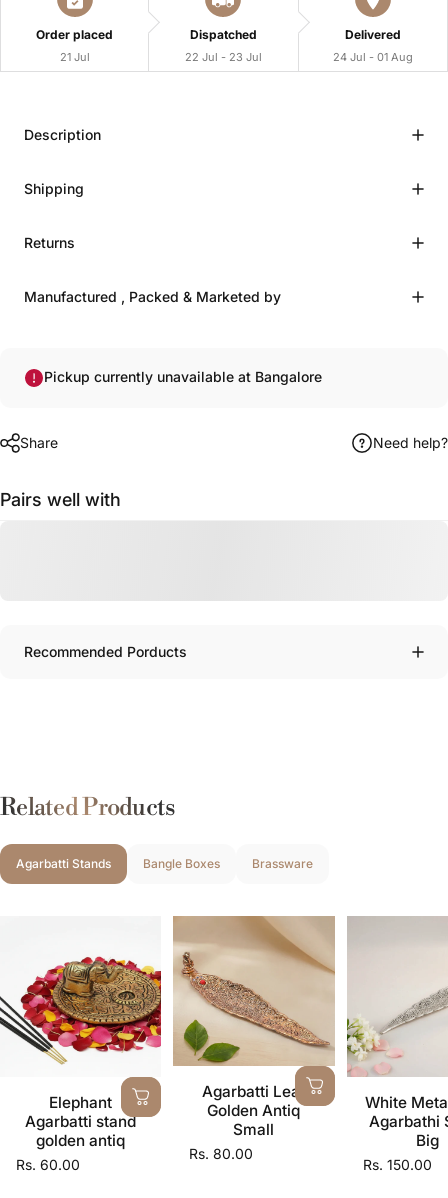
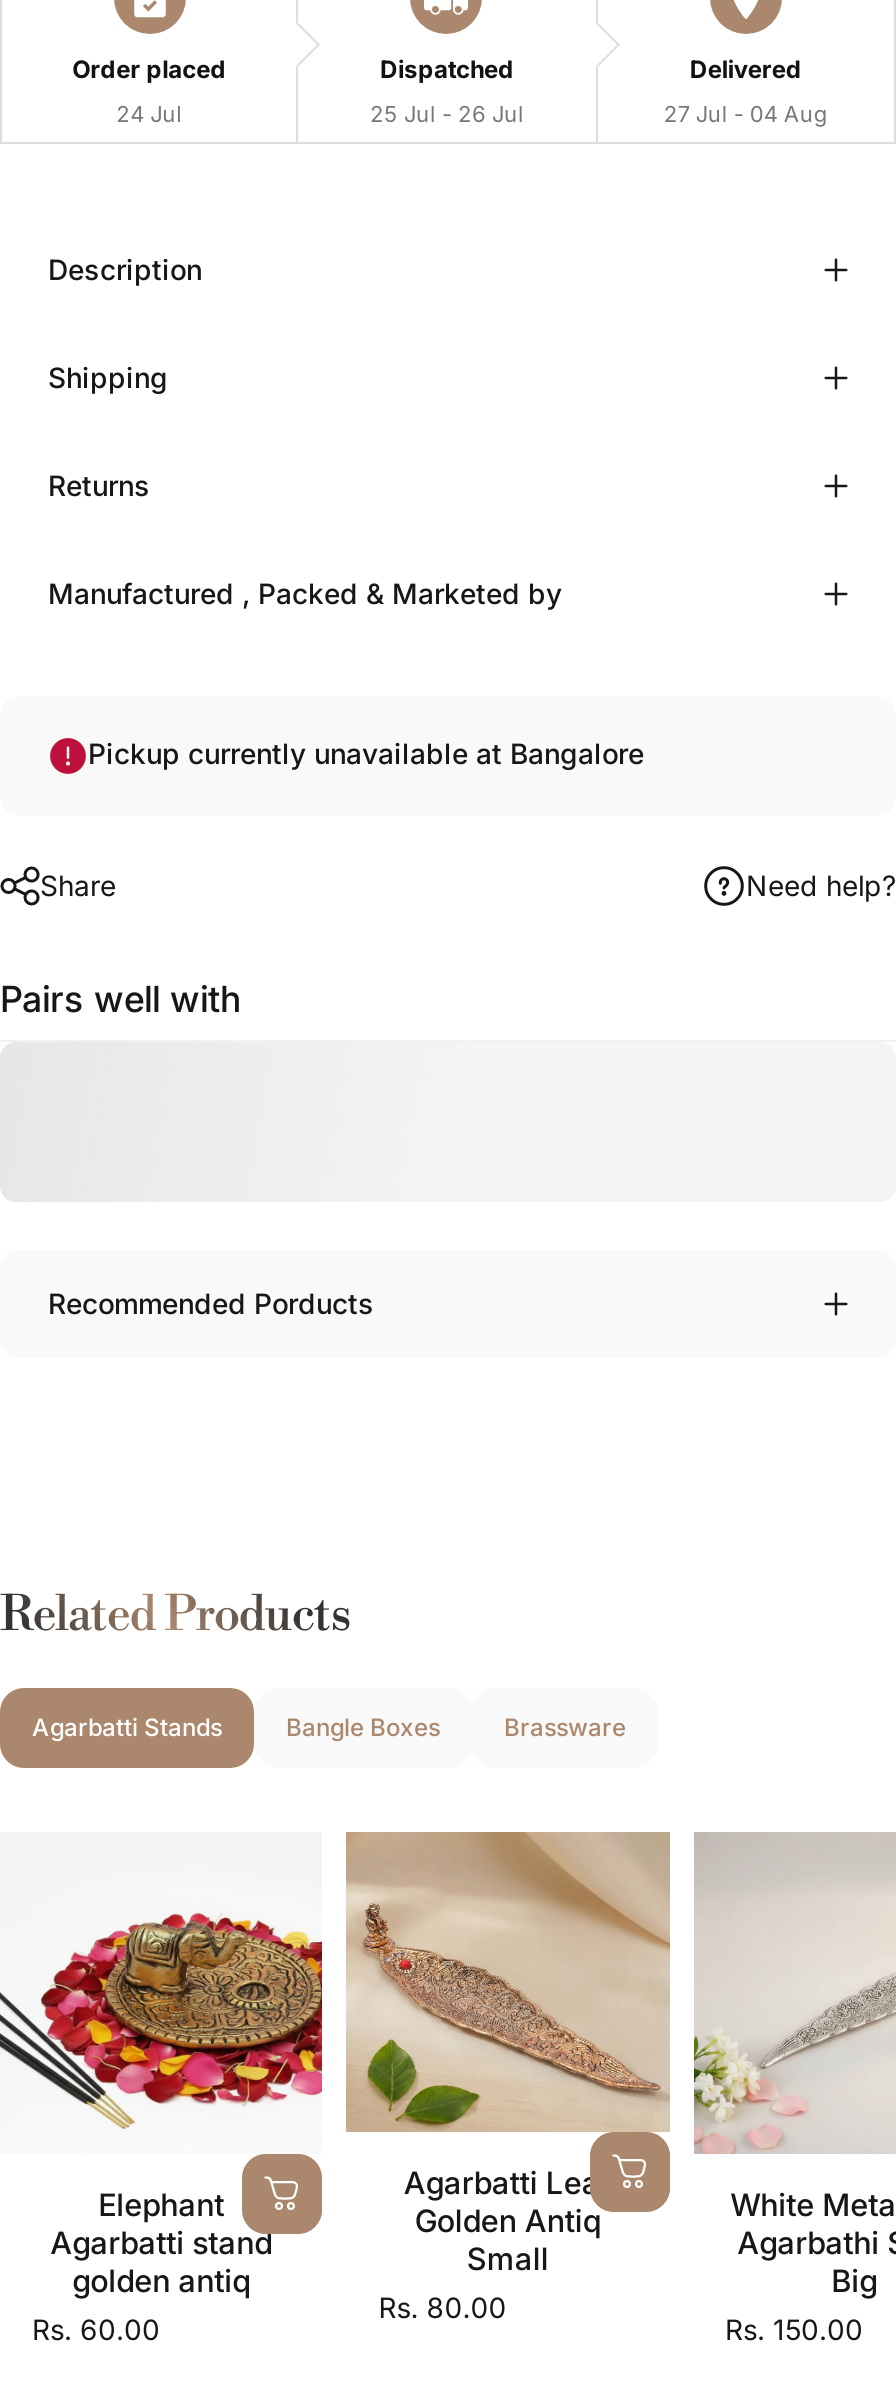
- 21 Jul
+ 24 Jul

- 22 Jul - 23 Jul
+ 25 Jul - 26 Jul

- 24 Jul - 01 Aug
+ 27 Jul - 04 Aug
